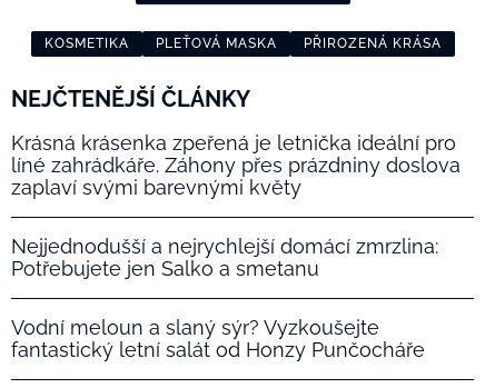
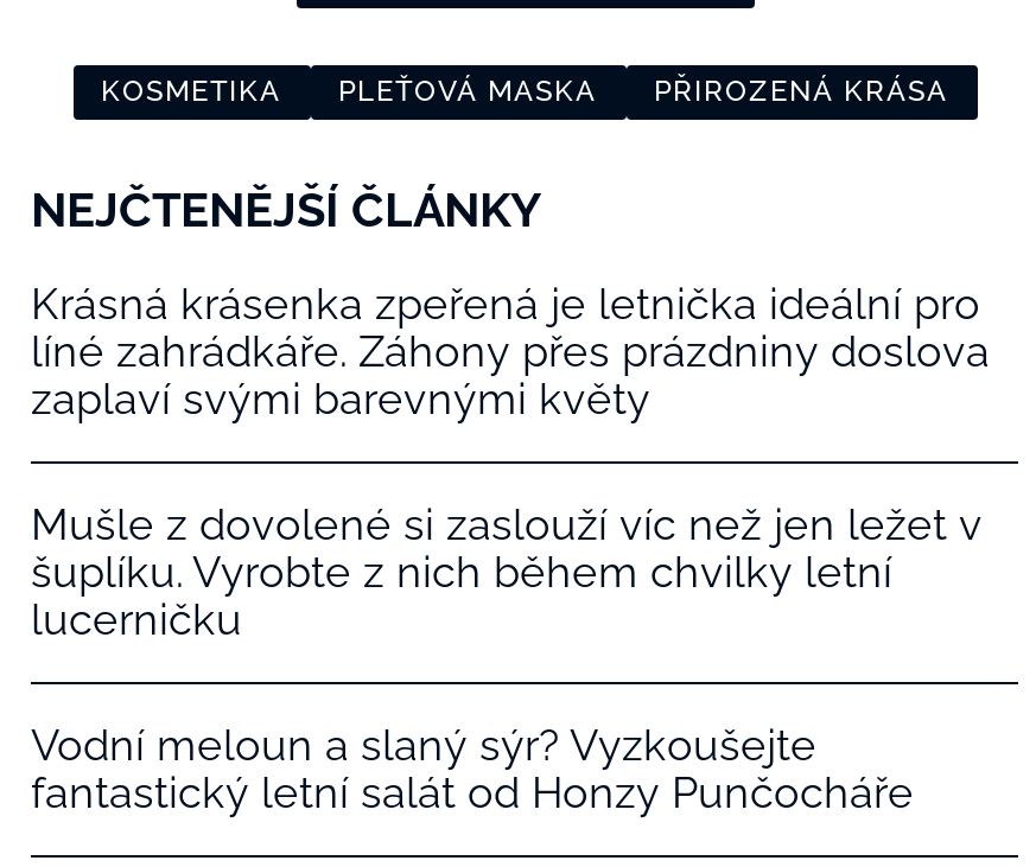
- Nejjednodušší a nejrychlejší domácí zmrzlina:
- Potřebujete jen Salko a smetanu
+ Mušle z dovolené si zaslouží víc než jen ležet v
+ šuplíku. Vyrobte z nich během chvilky letní
+ lucerničku
